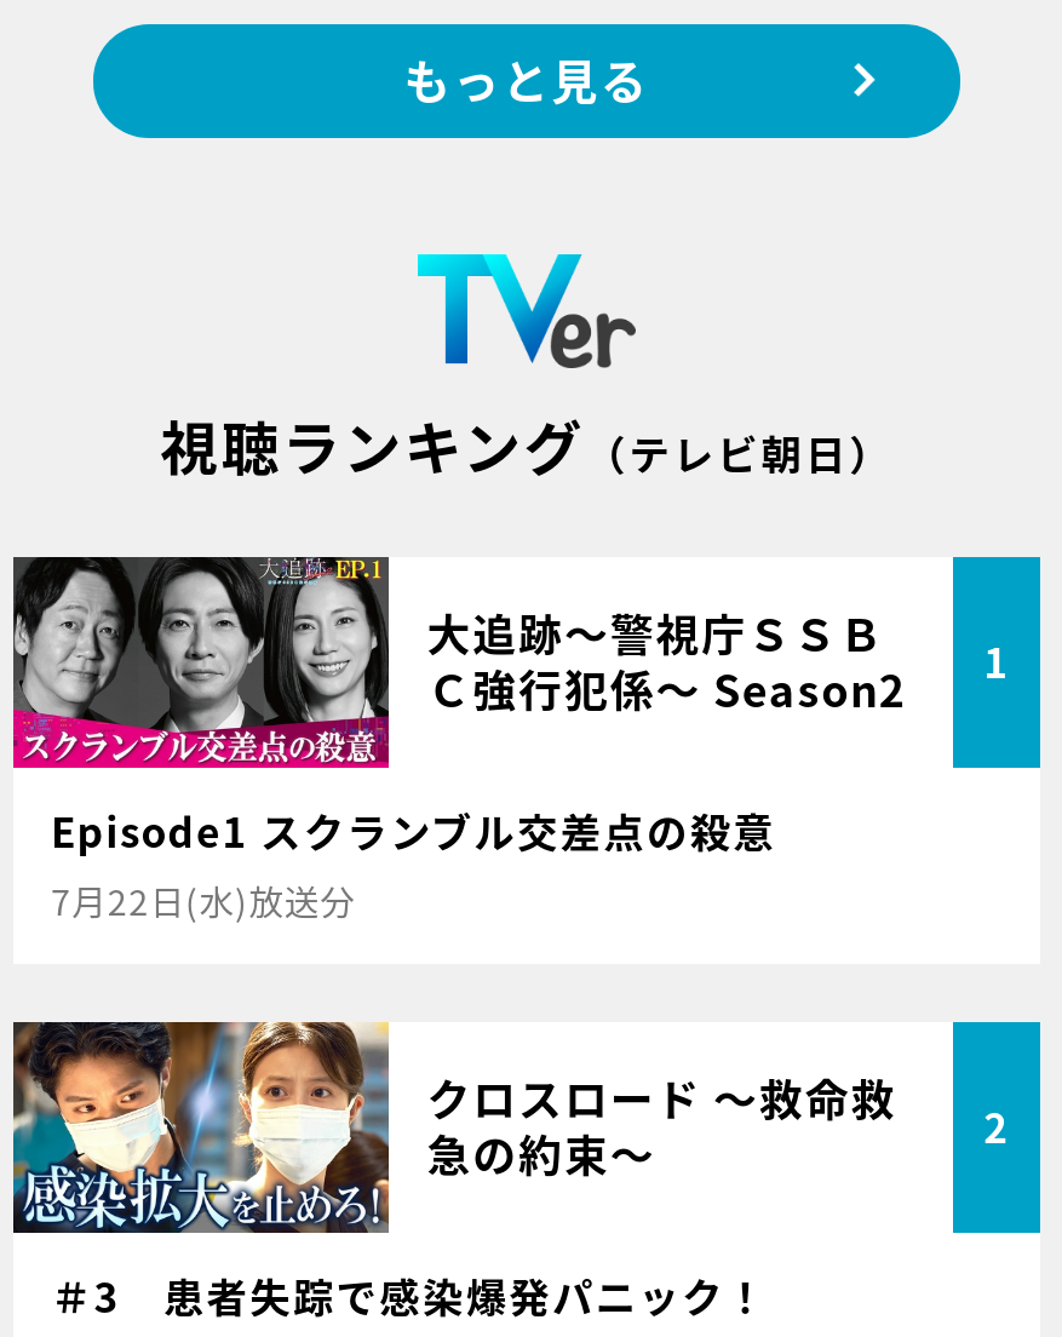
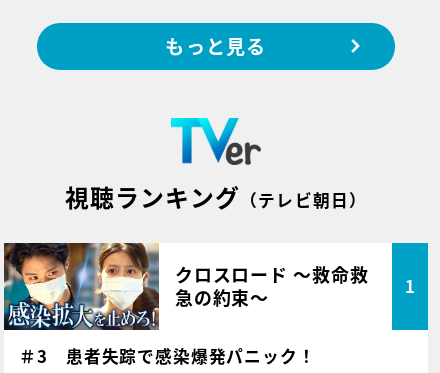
- [image]
- 大追跡～警視庁ＳＳＢ
- Ｃ強行犯係～ Season2
- 1
- Episode1 スクランブル交差点の殺意
- 7月22日(水)放送分

- クロスロード ～救命救 2
+ クロスロード ～救命救 1
